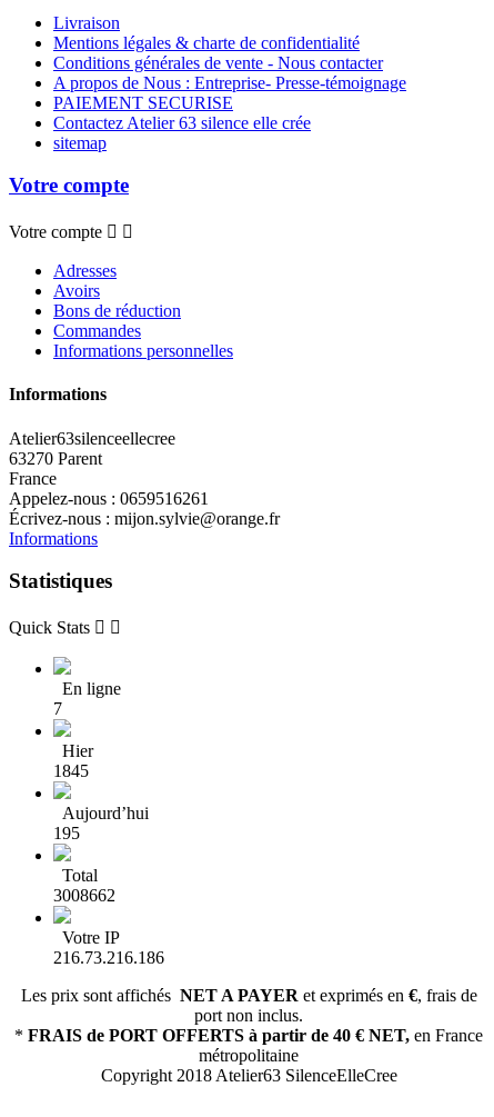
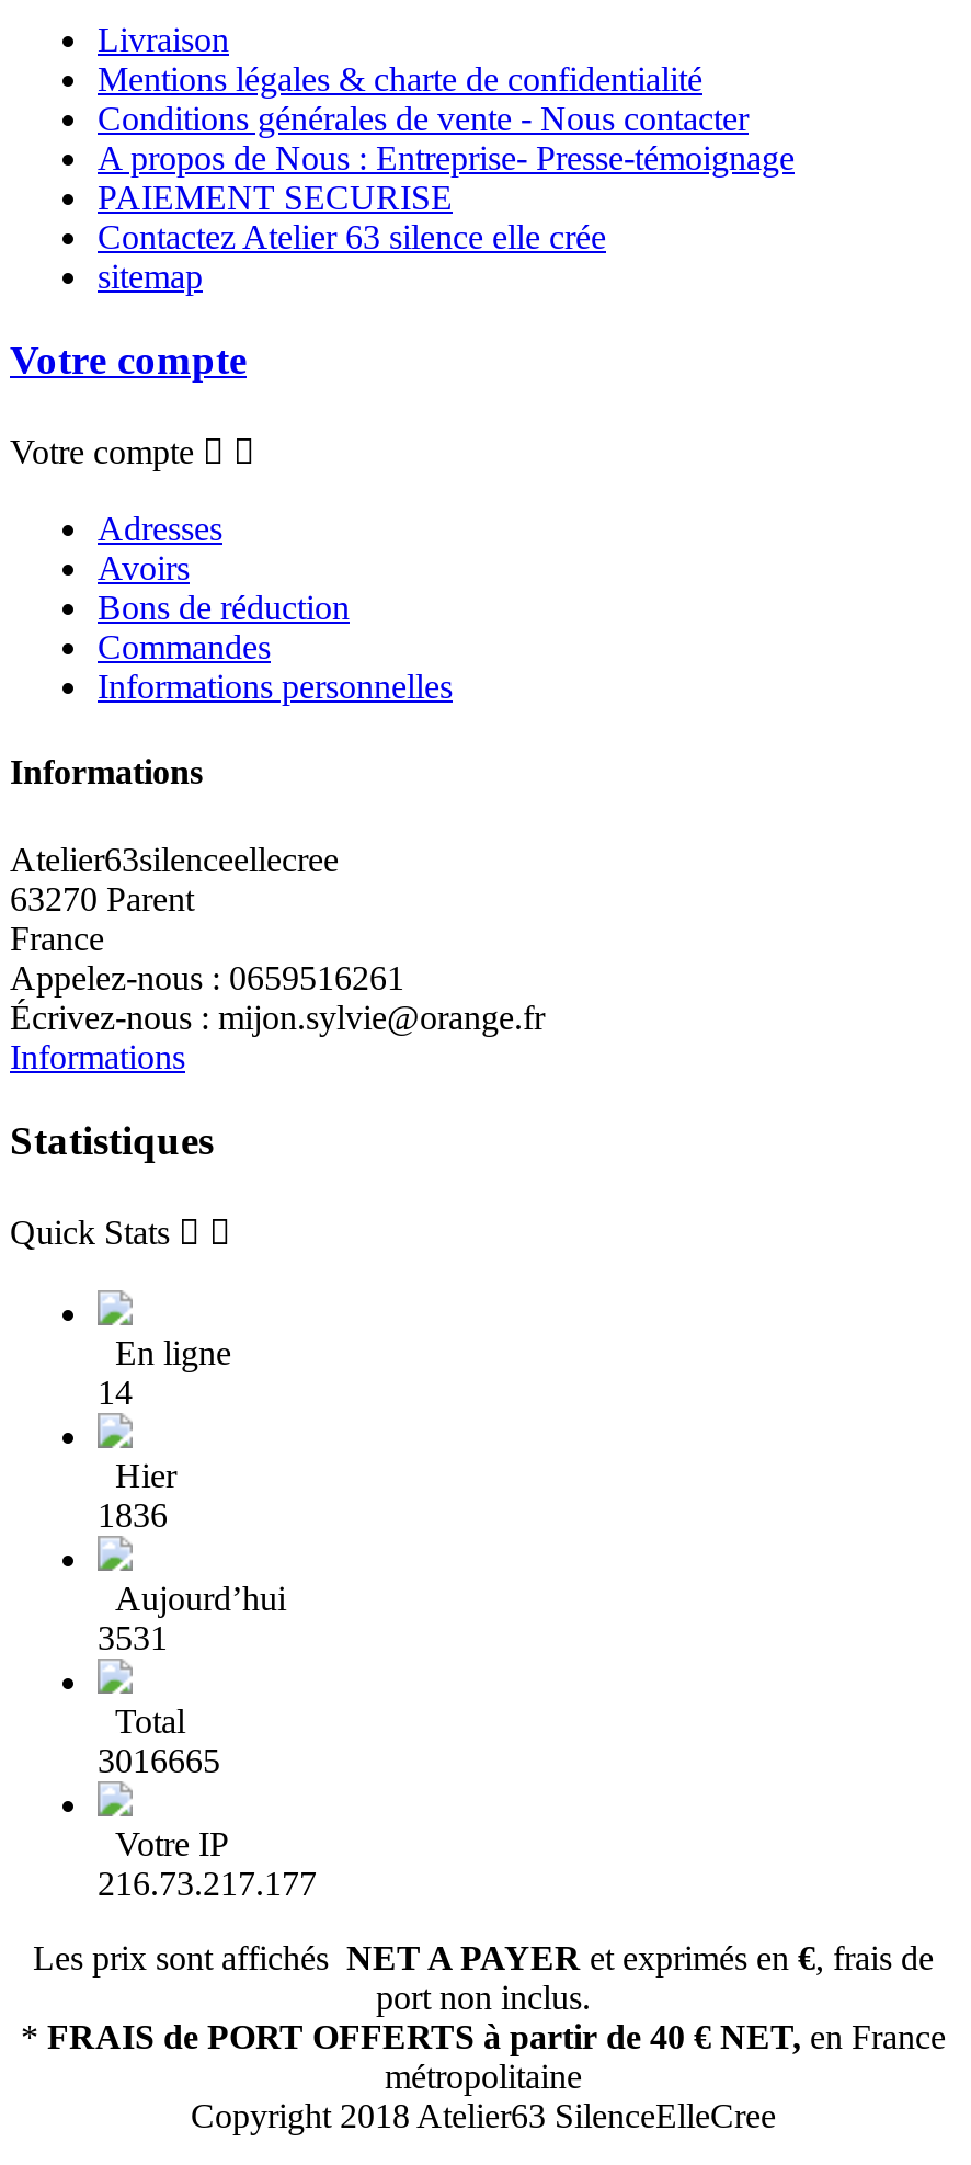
- 7
+ 14

- 1845
+ 1836

- 195
+ 3531

- 3008662
+ 3016665

- 216.73.216.186
+ 216.73.217.177
